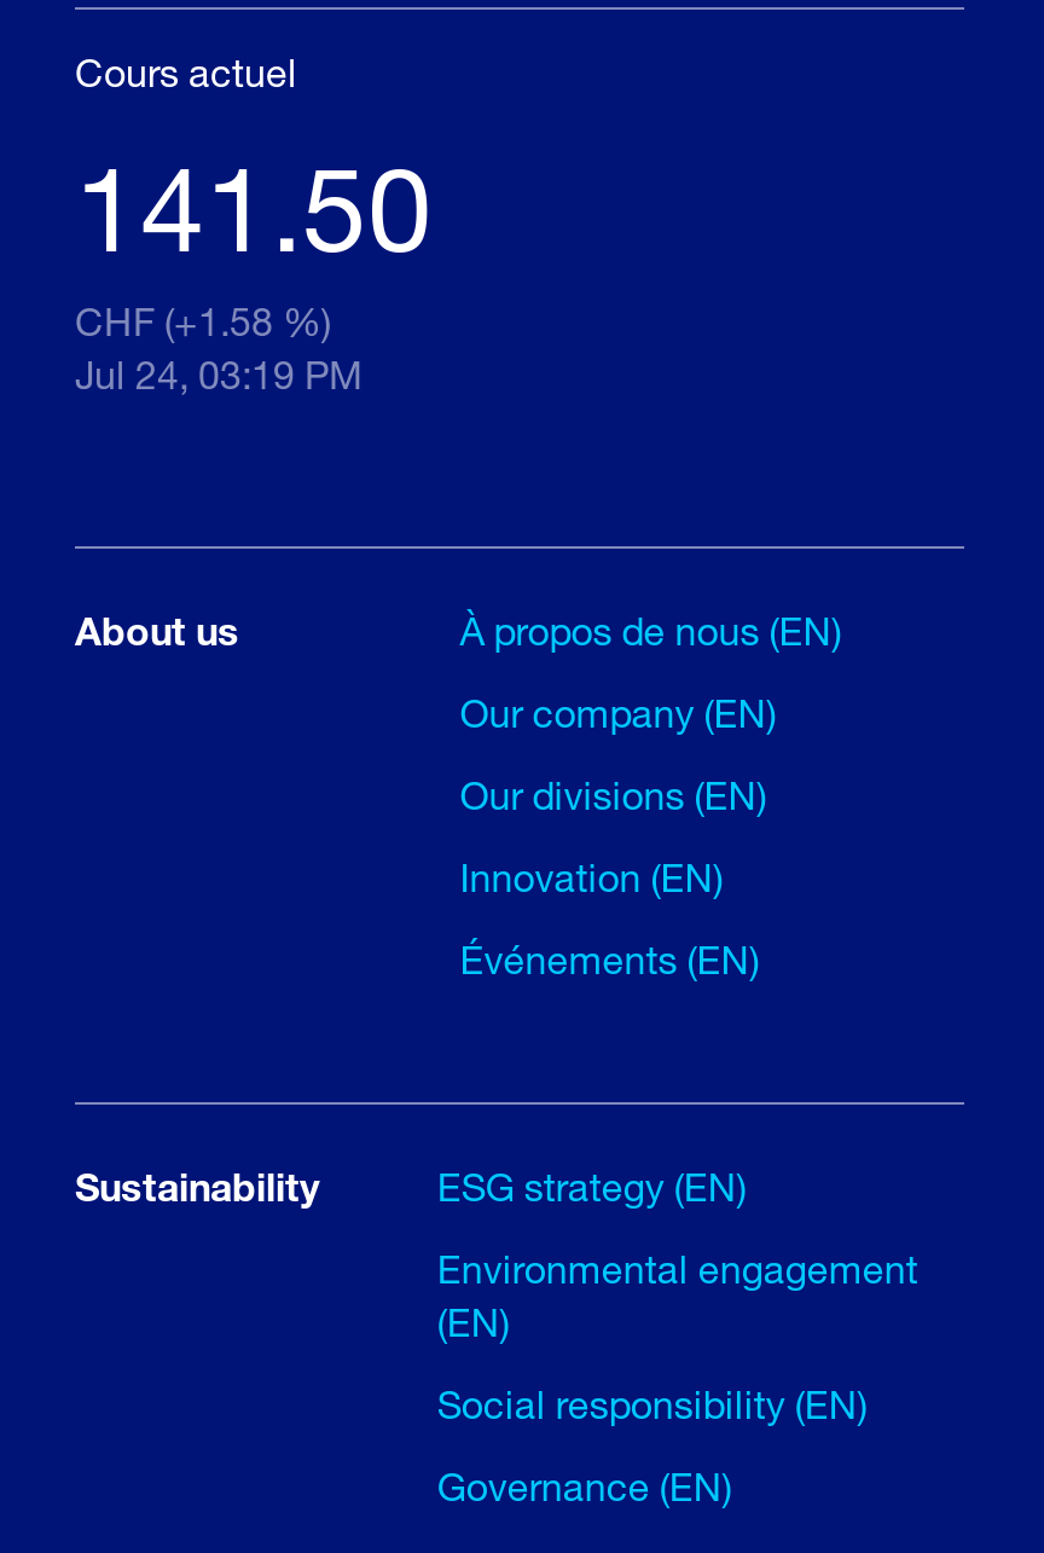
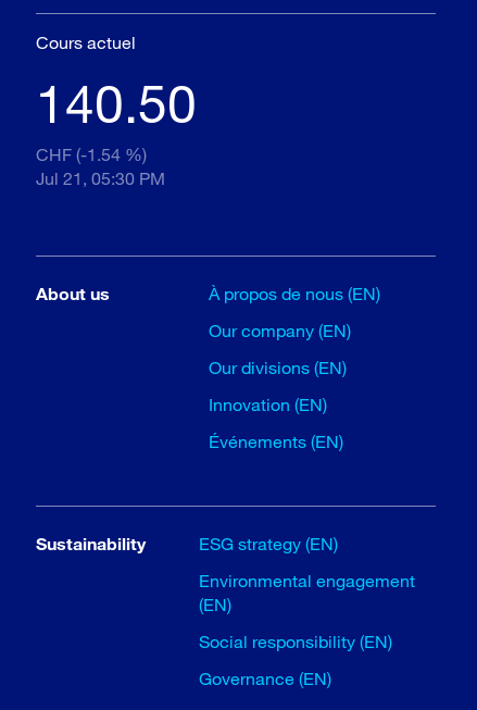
- 141.50
+ 140.50

- CHF (+1.58 %)
+ CHF (-1.54 %)

- Jul 24, 03:19 PM
+ Jul 21, 05:30 PM
